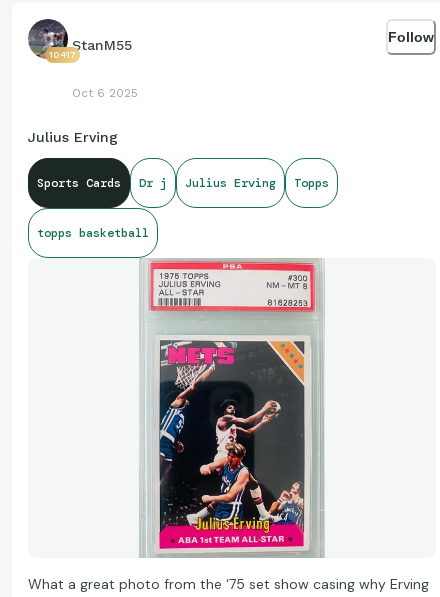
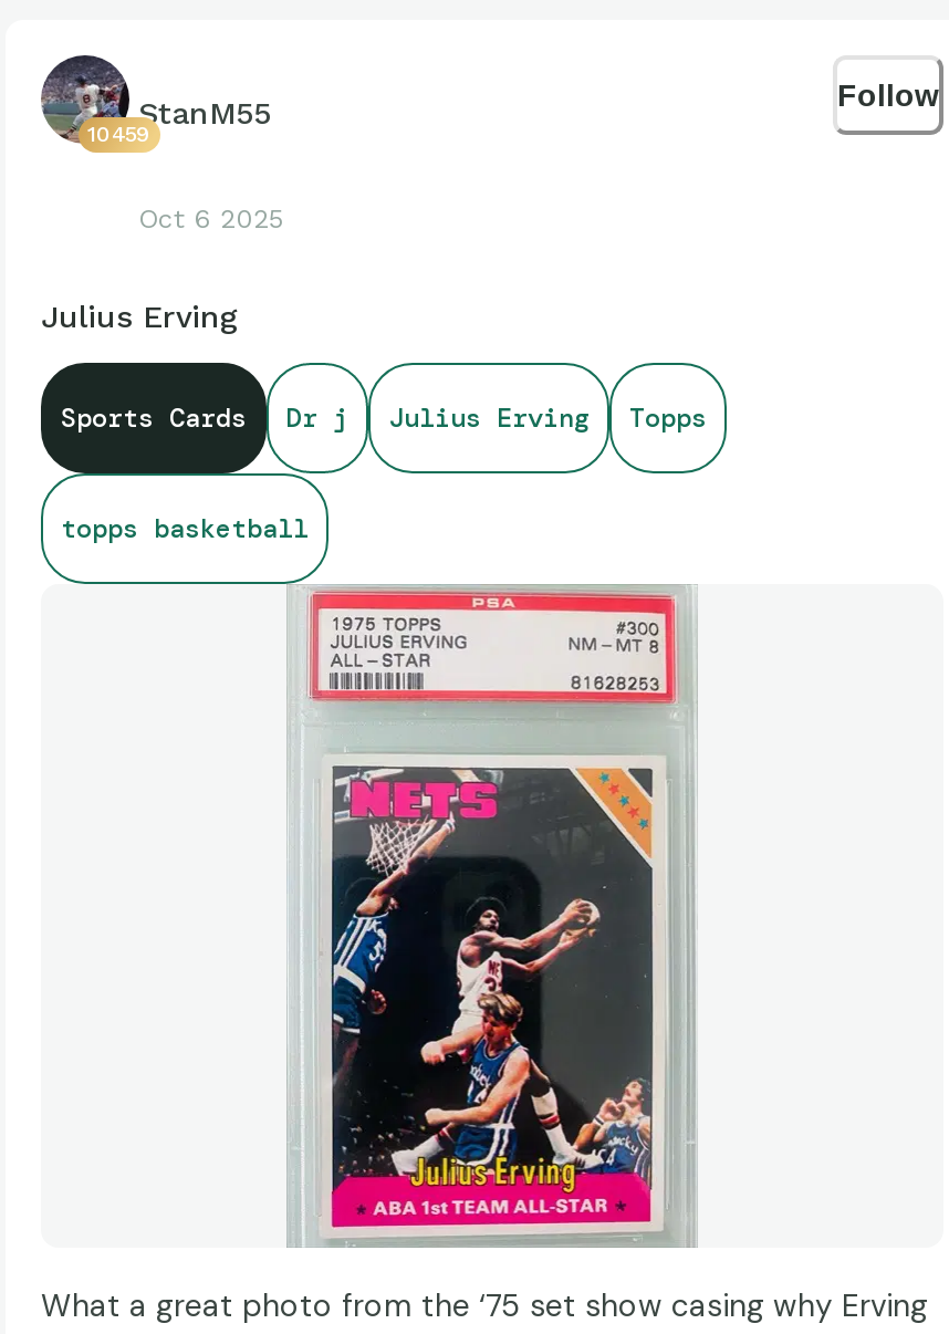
- 10417
+ 10459
